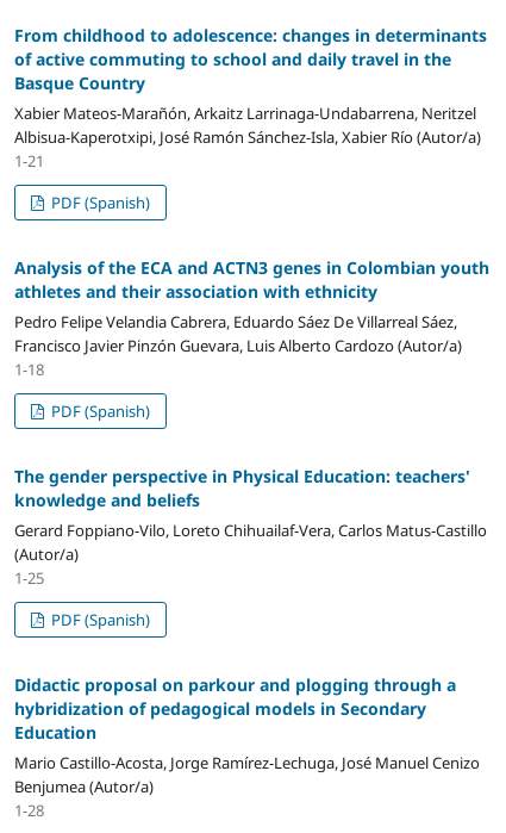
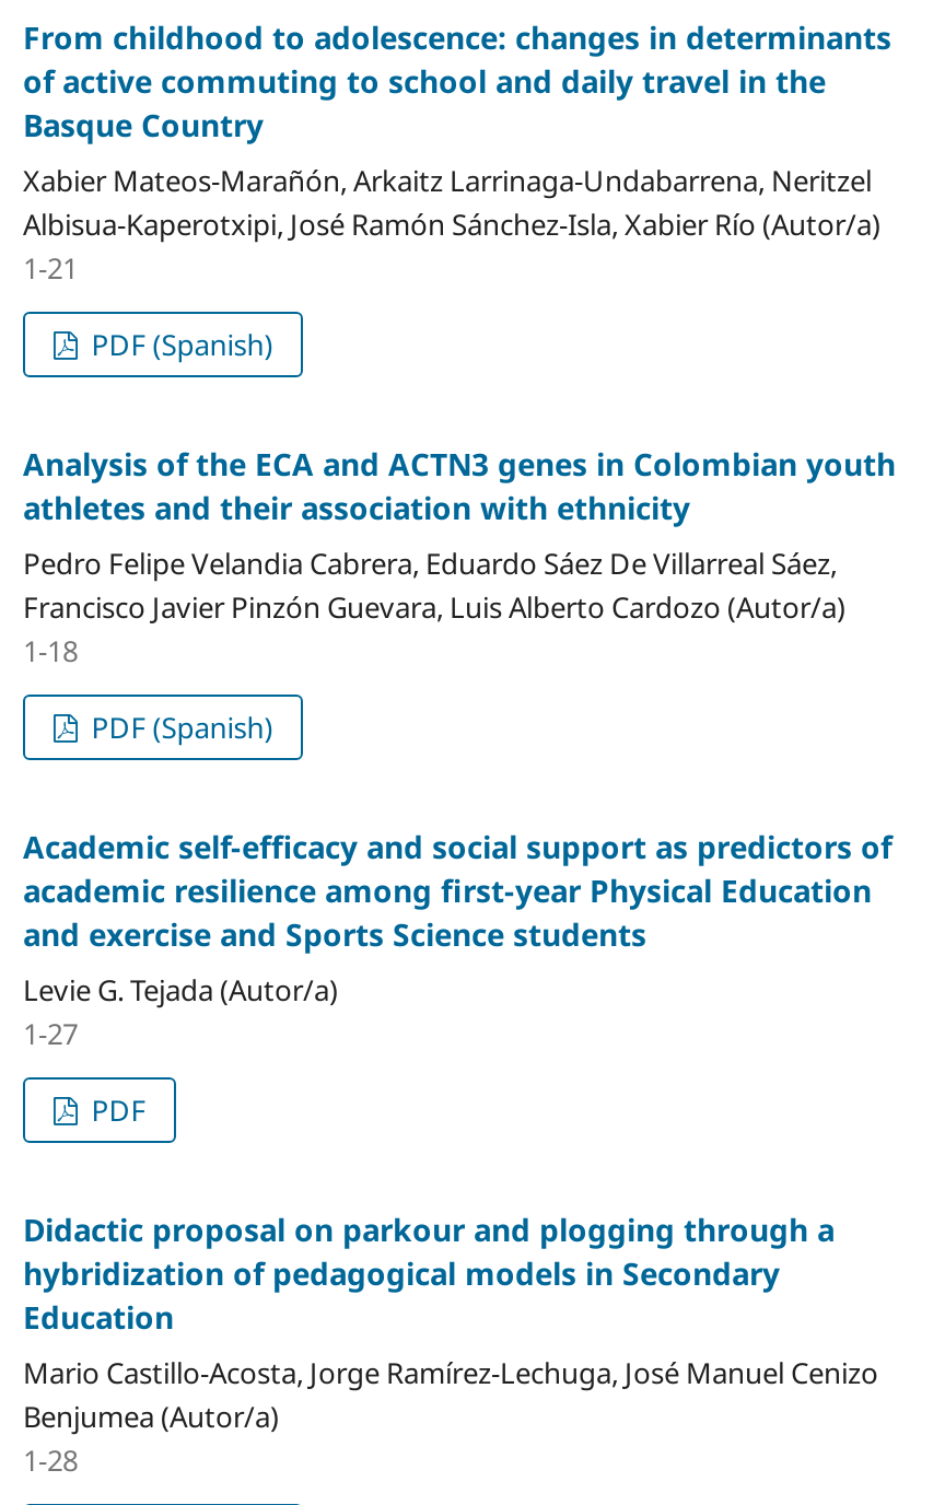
- The gender perspective in Physical Education: teachers'
- knowledge and beliefs
- Gerard Foppiano-Vilo, Loreto Chihuailaf-Vera, Carlos Matus-Castillo
- (Autor/a)
- 1-25
+ Academic self-efficacy and social support as predictors of
+ academic resilience among first-year Physical Education
+ and exercise and Sports Science students
+ Levie G. Tejada (Autor/a)
+ 1-27

- PDF (Spanish)
+ PDF
